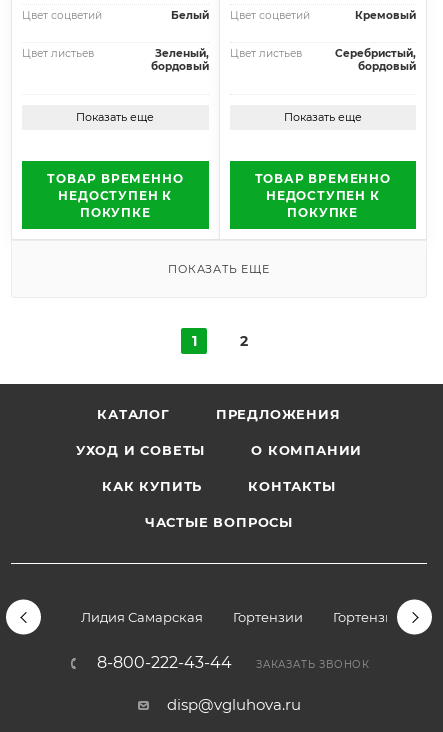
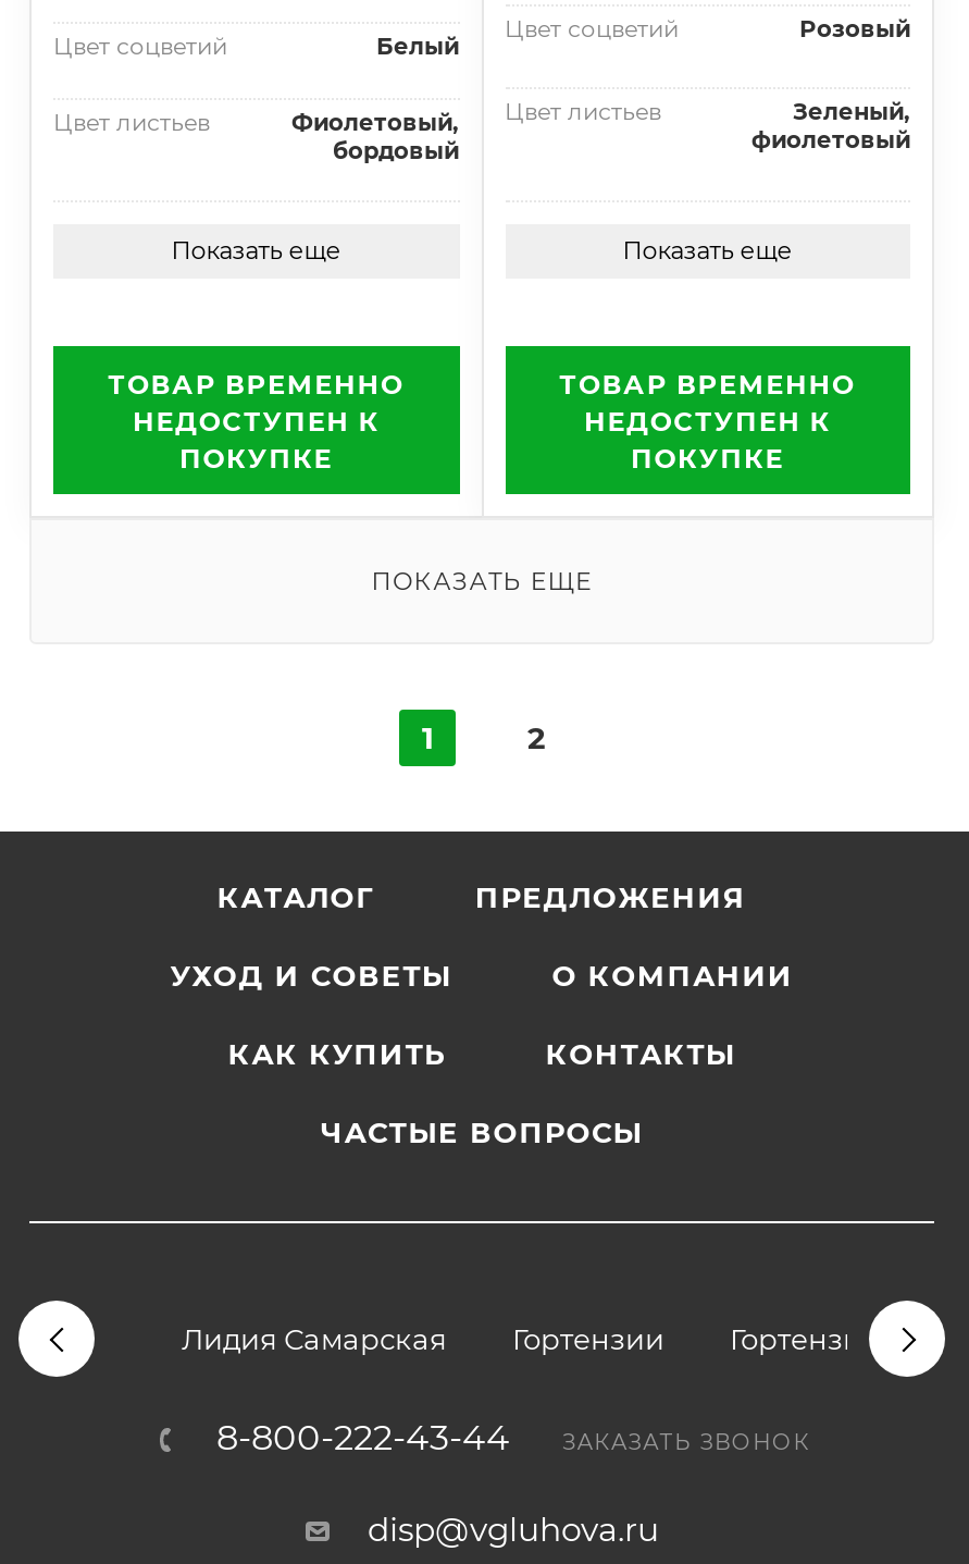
- Кремовый
+ Розовый

- Зеленый,
+ Фиолетовый,

- Серебристый,
- бордовый
+ Зеленый,
+ фиолетовый
